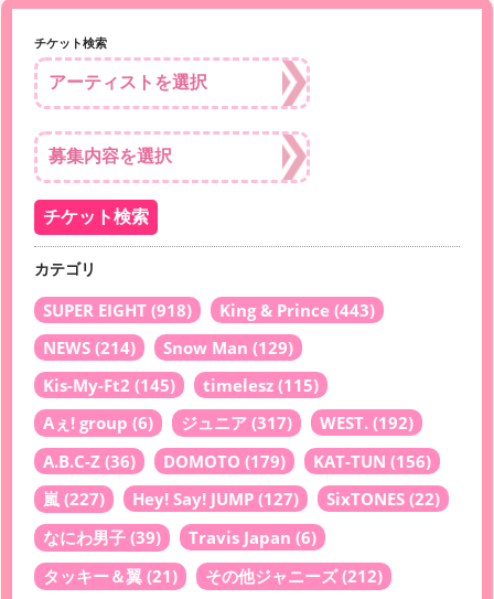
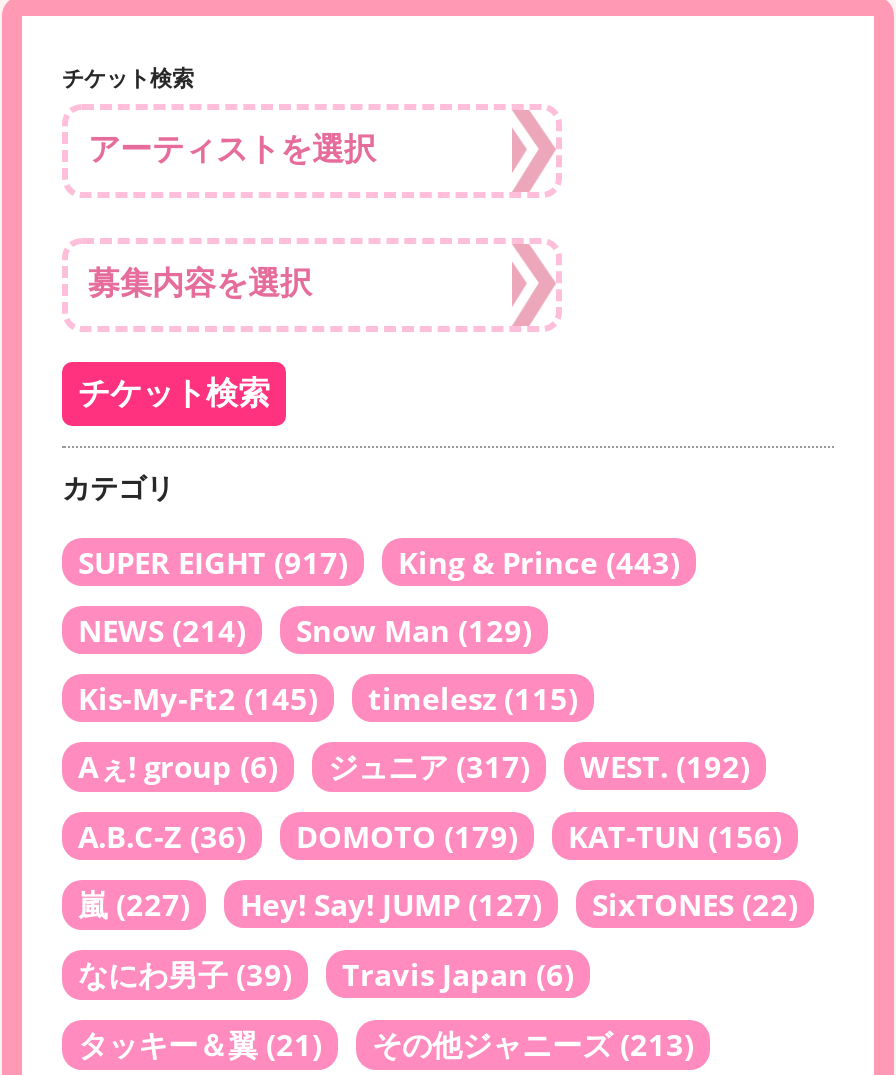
- SUPER EIGHT (918) King & Prince (443)
+ SUPER EIGHT (917) King & Prince (443)

- その他ジャニーズ(212)
+ その他ジャニーズ(213)
